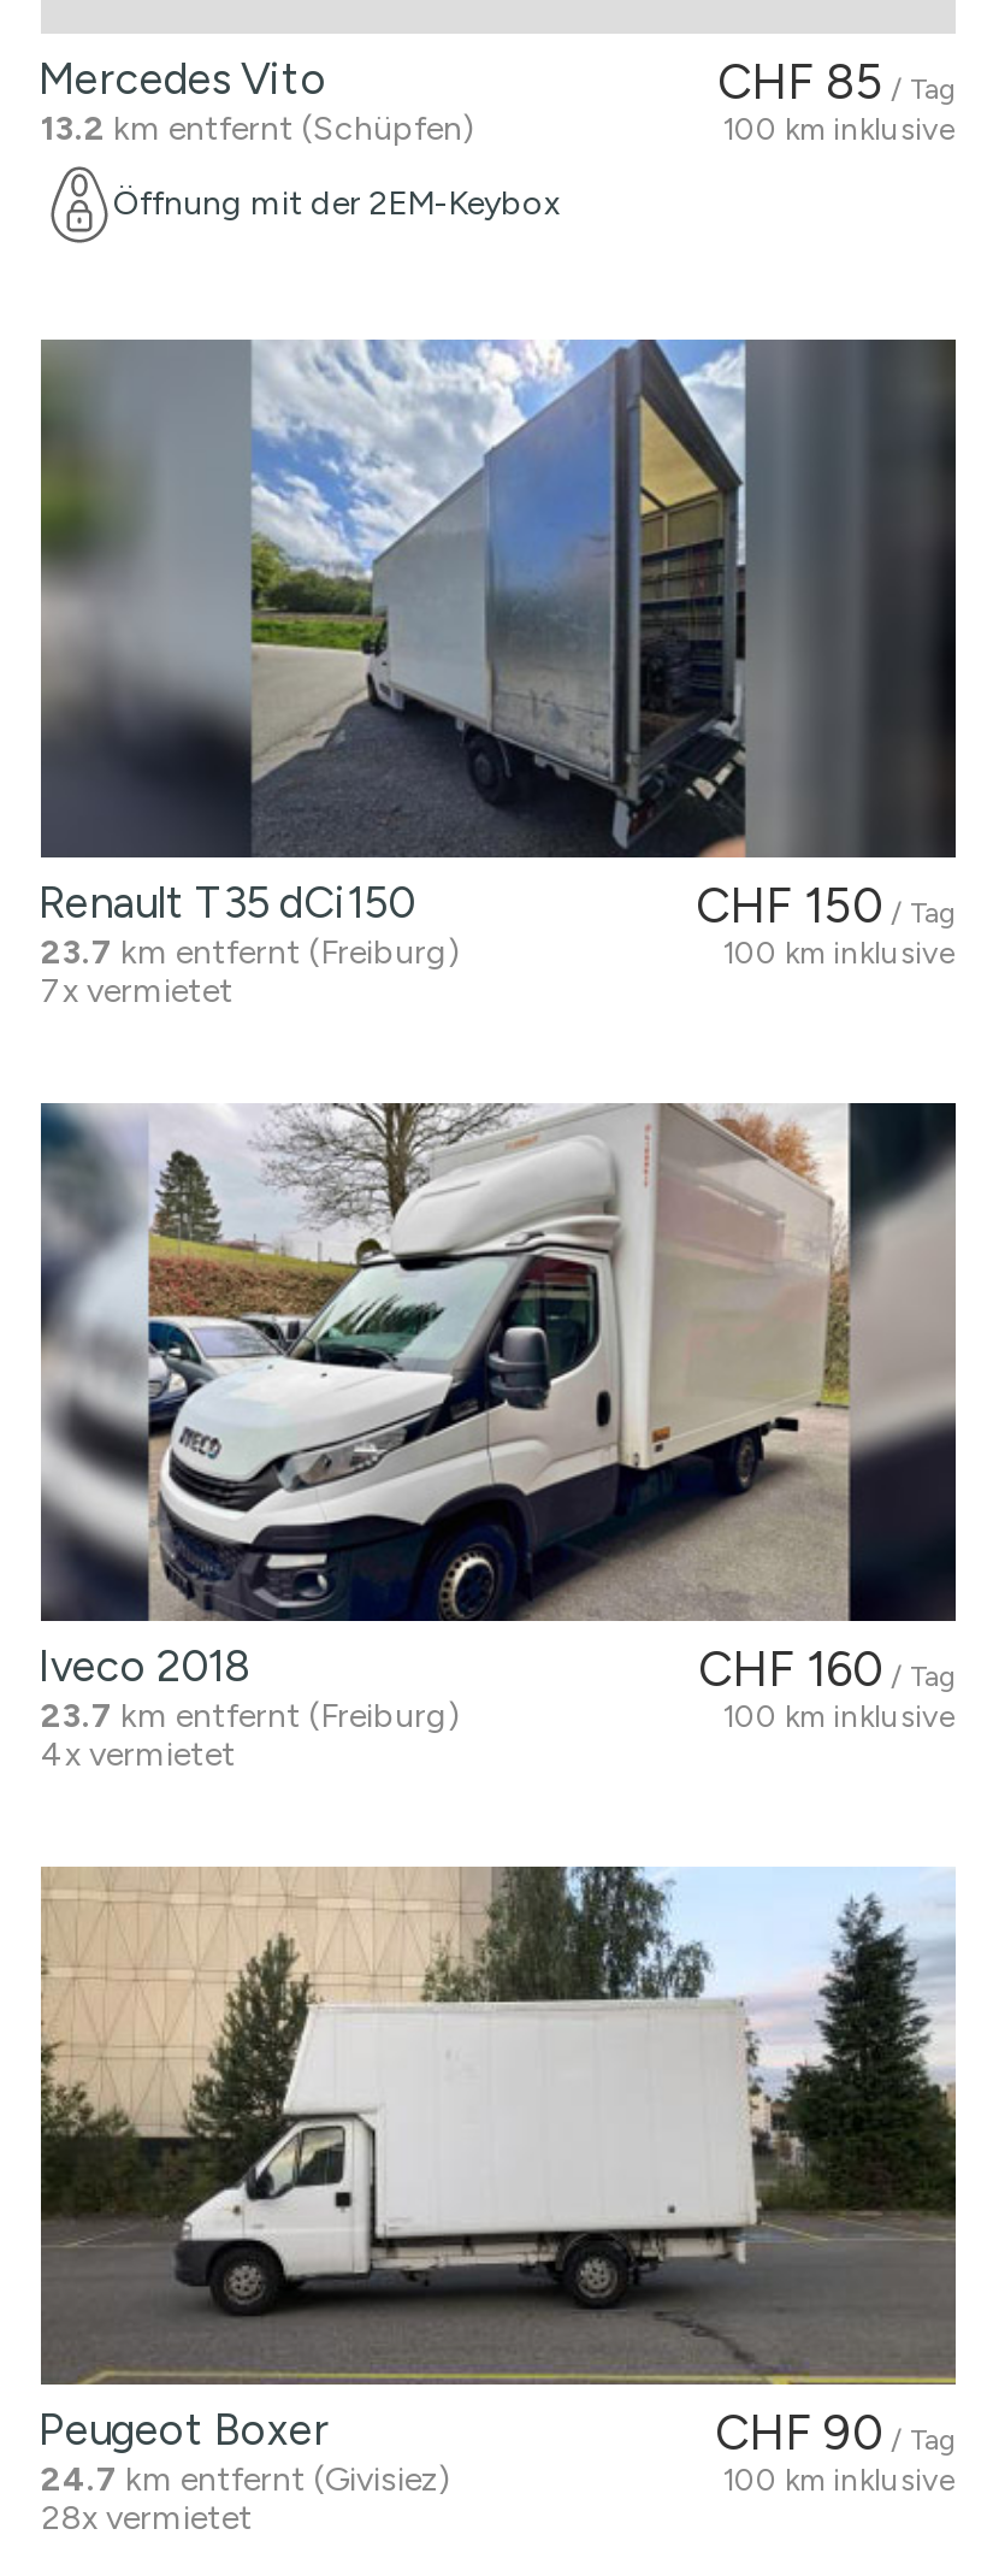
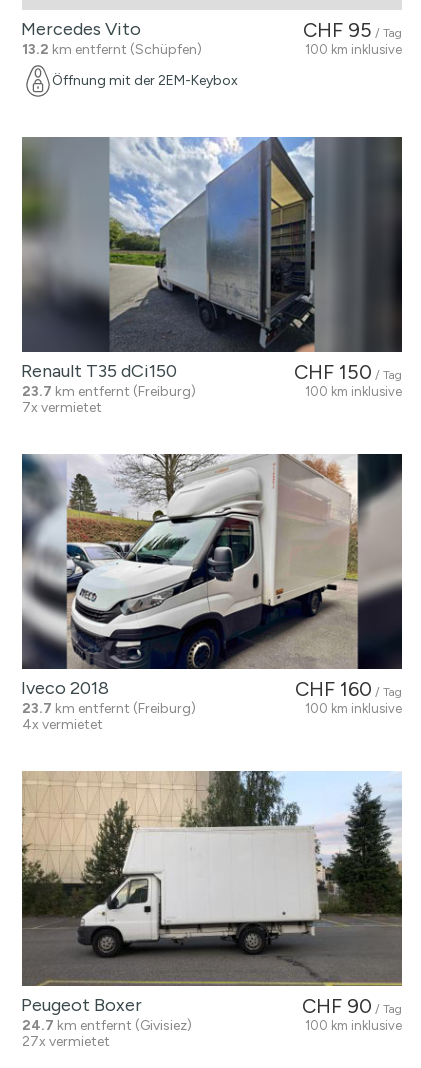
- CHF 85 / Tag
+ CHF 95 / Tag

- 28x vermietet
+ 27x vermietet
